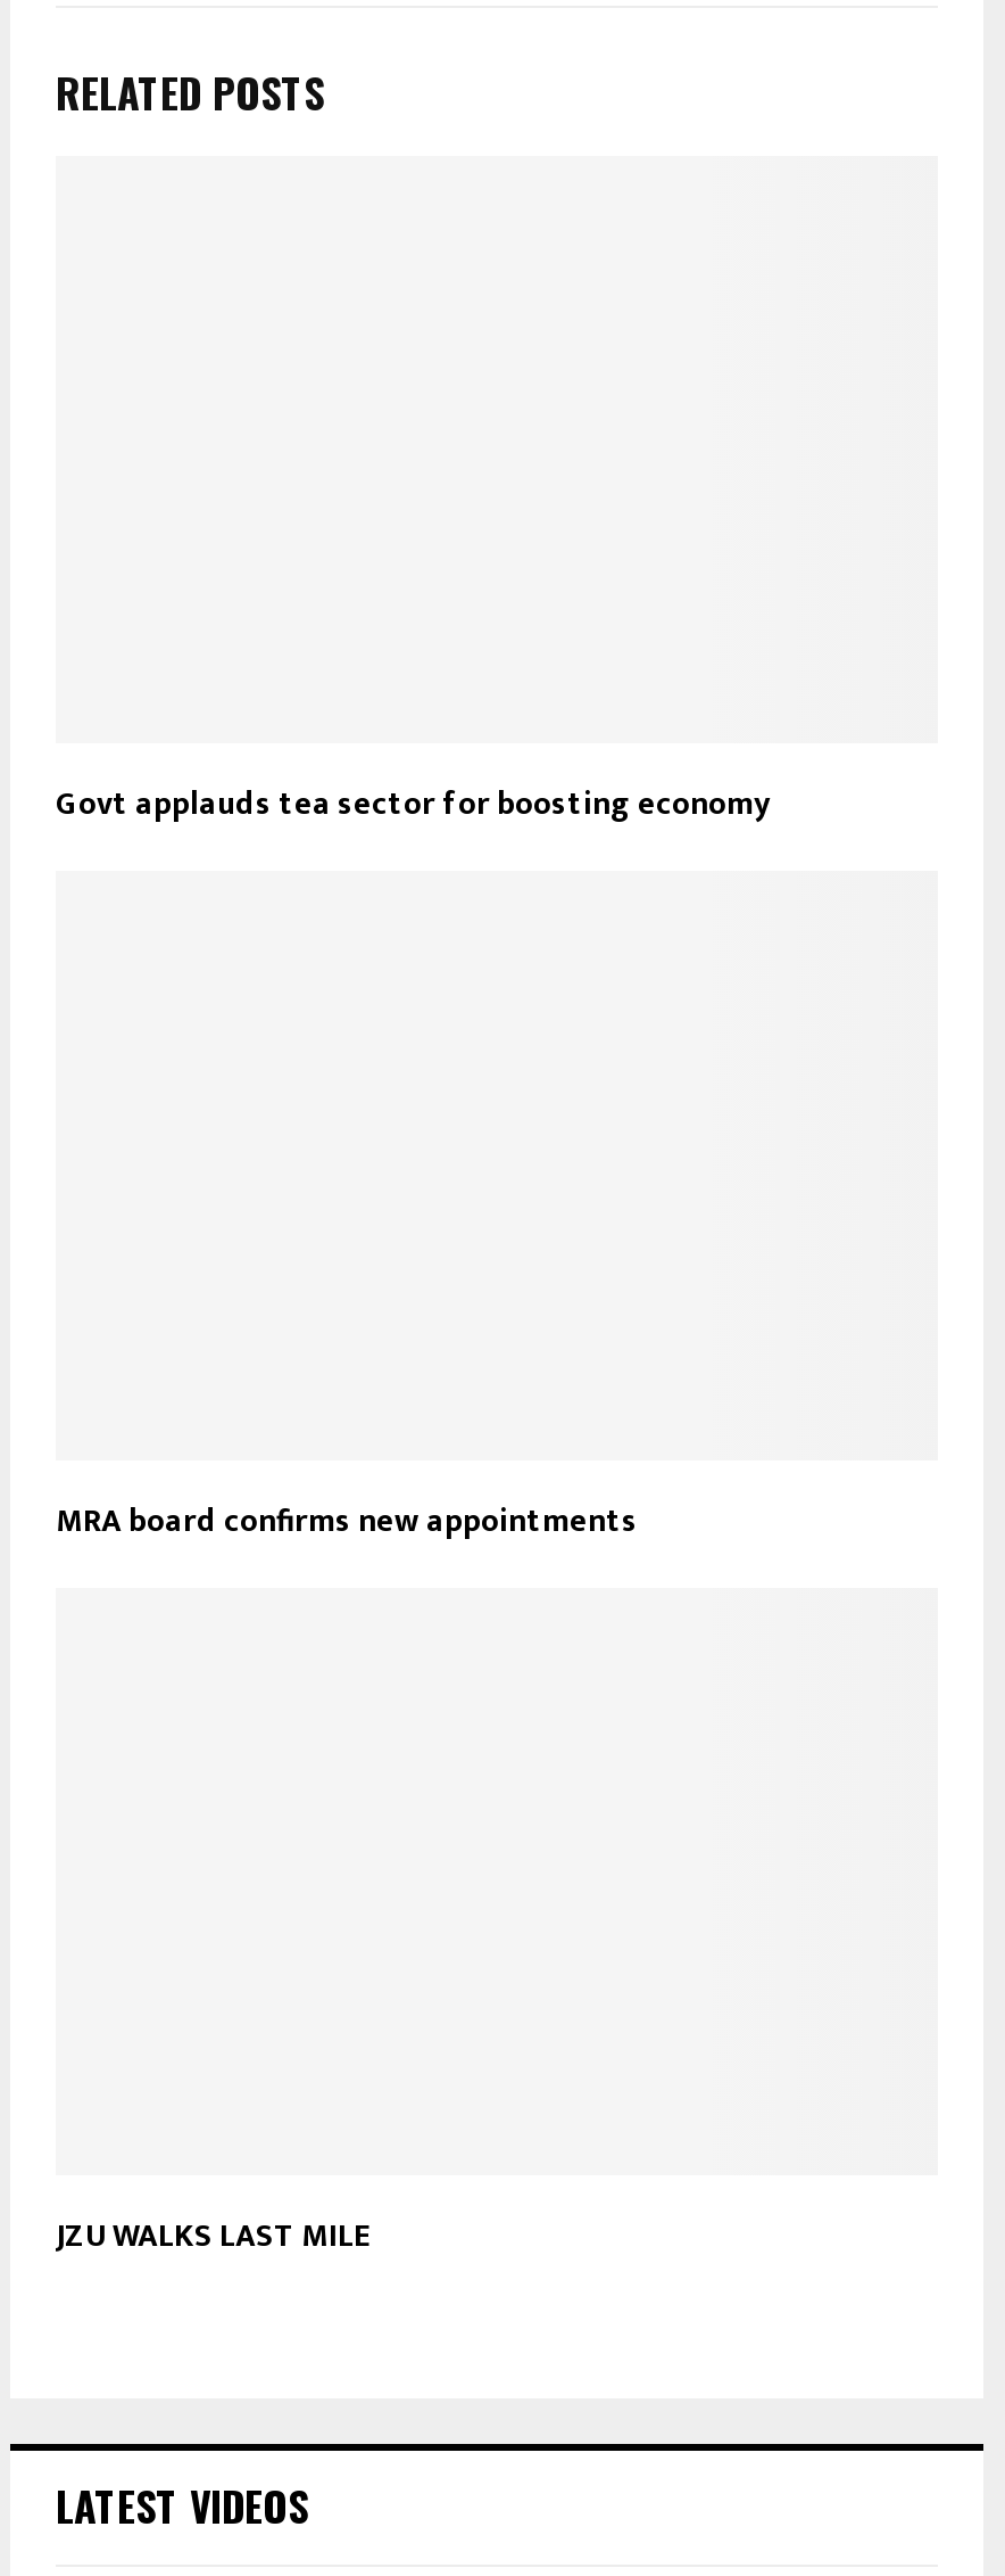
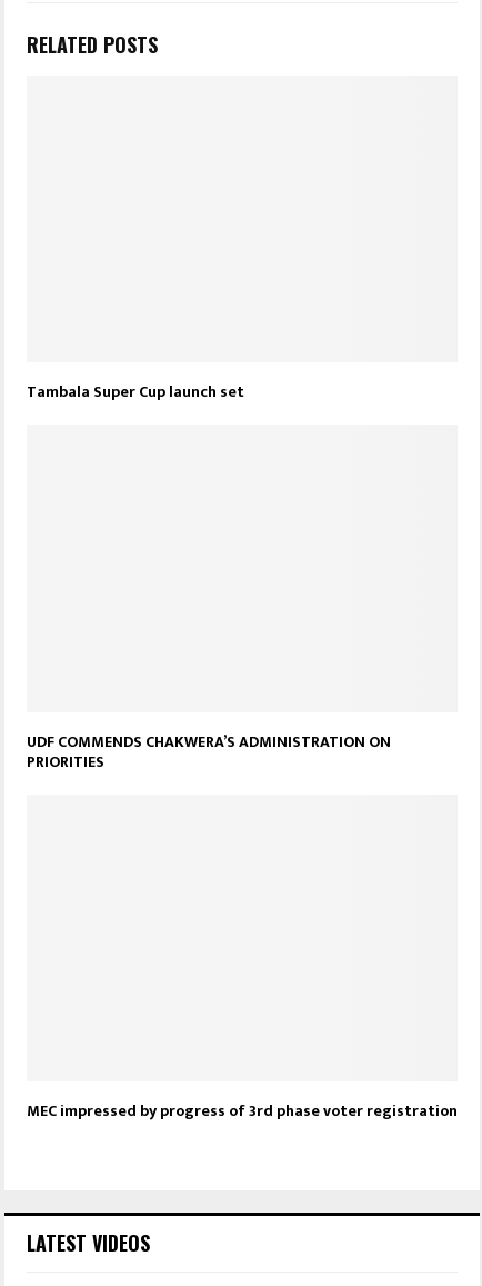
- Govt applauds tea sector for boosting economy
+ Tambala Super Cup launch set

- MRA board confirms new appointments
+ UDF COMMENDS CHAKWERA’S ADMINISTRATION ON
+ PRIORITIES

- JZU WALKS LAST MILE
+ MEC impressed by progress of 3rd phase voter registration
